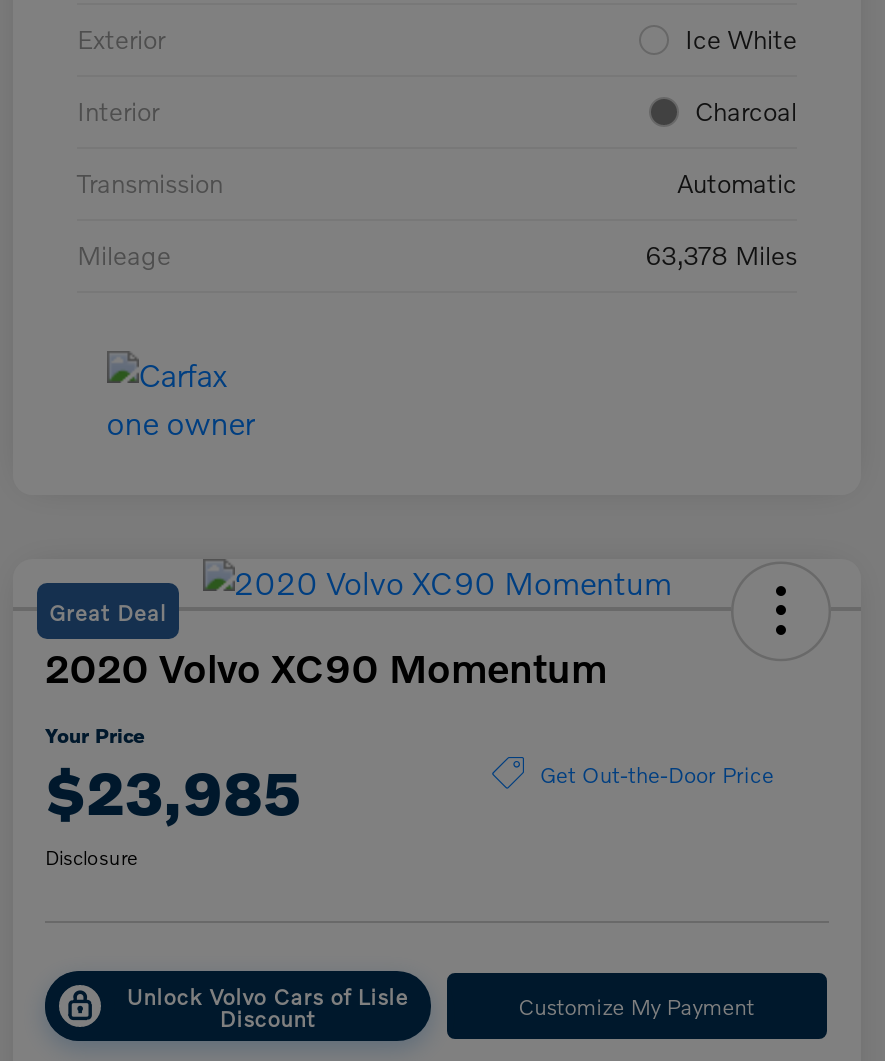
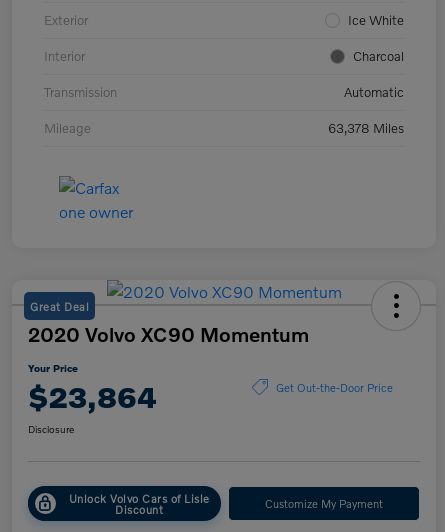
- $23,985
+ $23,864
